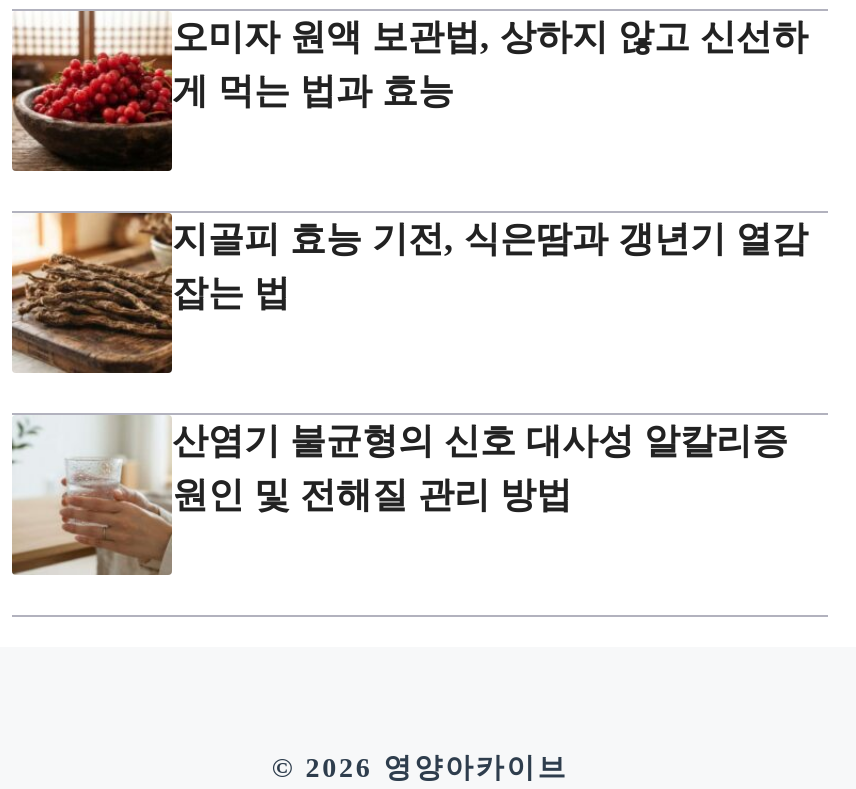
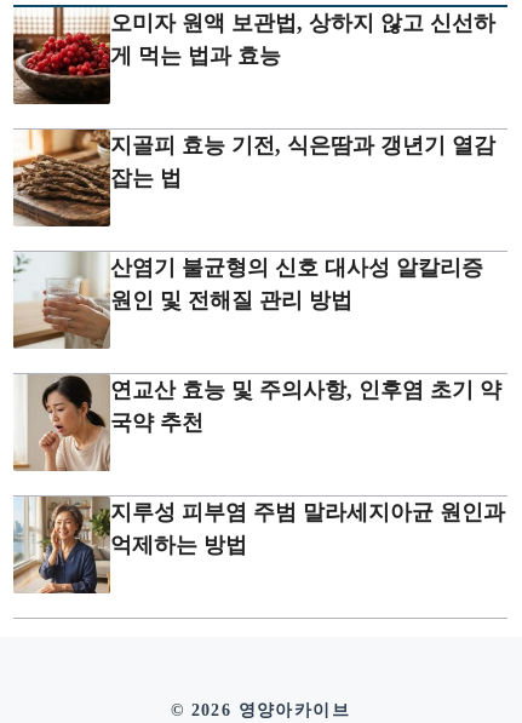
+ [image]
+ 연교산 효능 및 주의사항, 인후염 초기 약
+ 국약 추천

+ [image]
+ 지루성 피부염 주범 말라세지아균 원인과
+ 억제하는 방법
